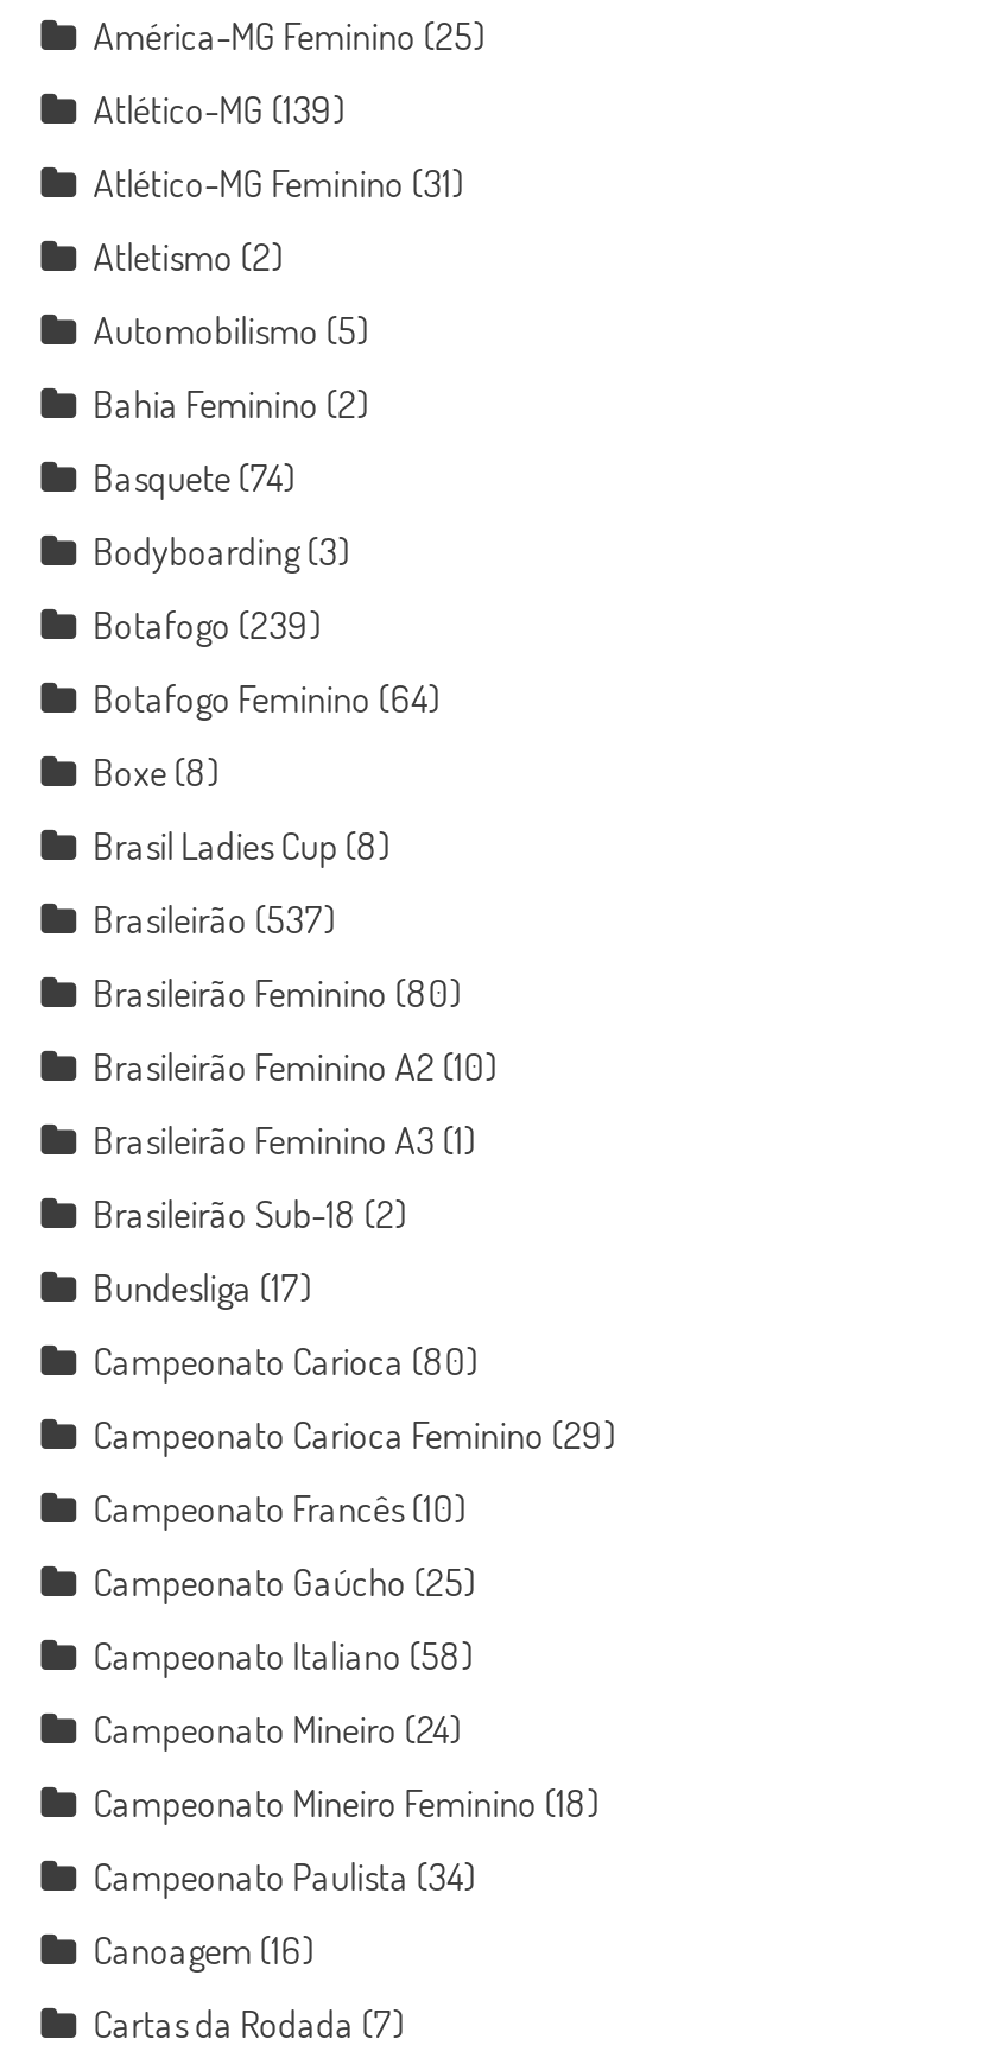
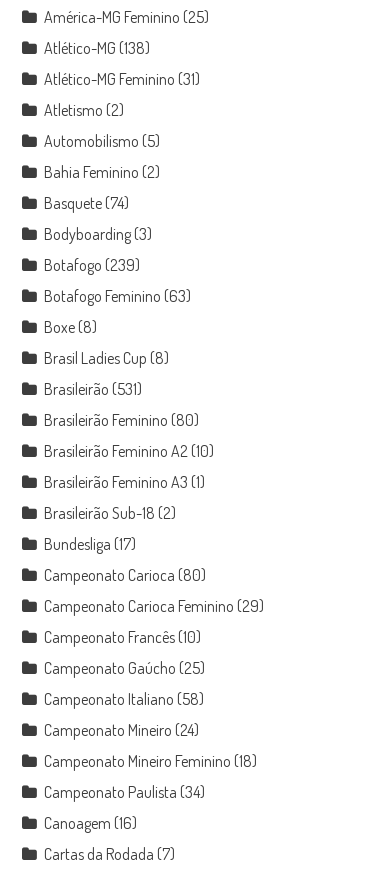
- Atlético-MG (139)
+ Atlético-MG (138)

- Botafogo Feminino (64)
+ Botafogo Feminino (63)

- Brasileirão (537)
+ Brasileirão (531)
